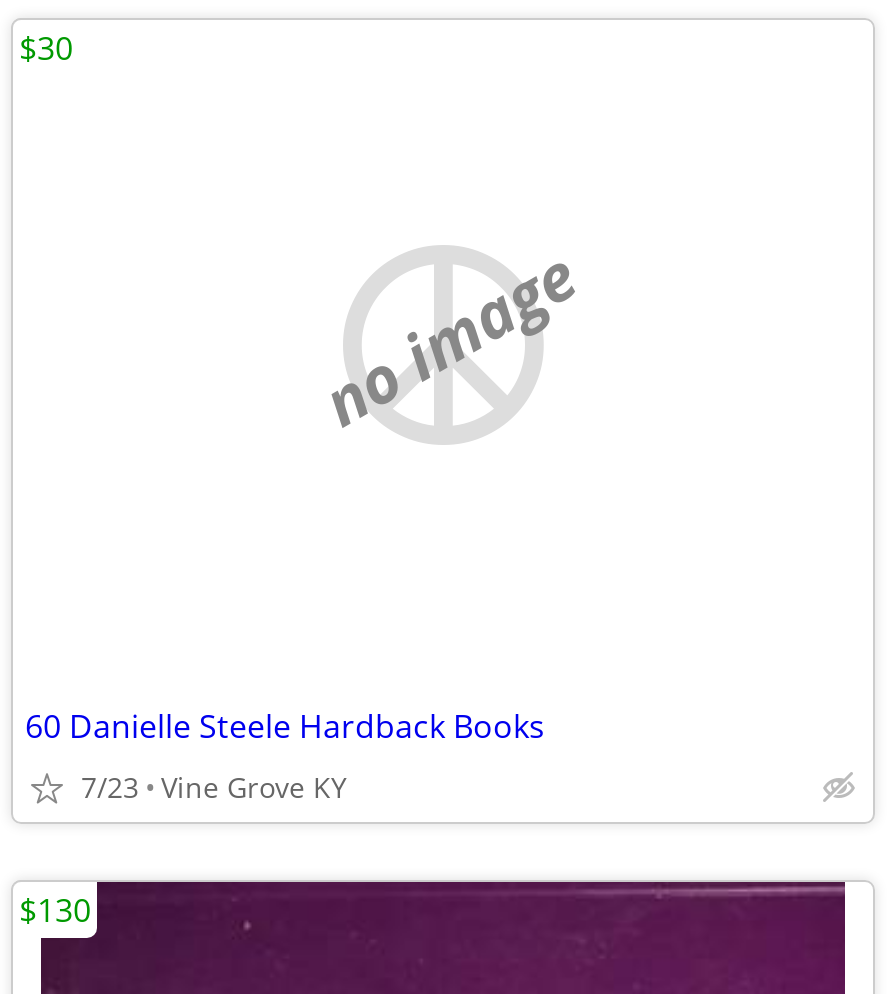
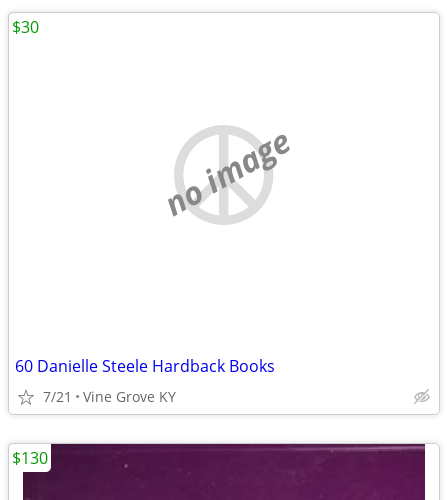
- 7/23 Vine Grove KY
+ 7/21 Vine Grove KY
